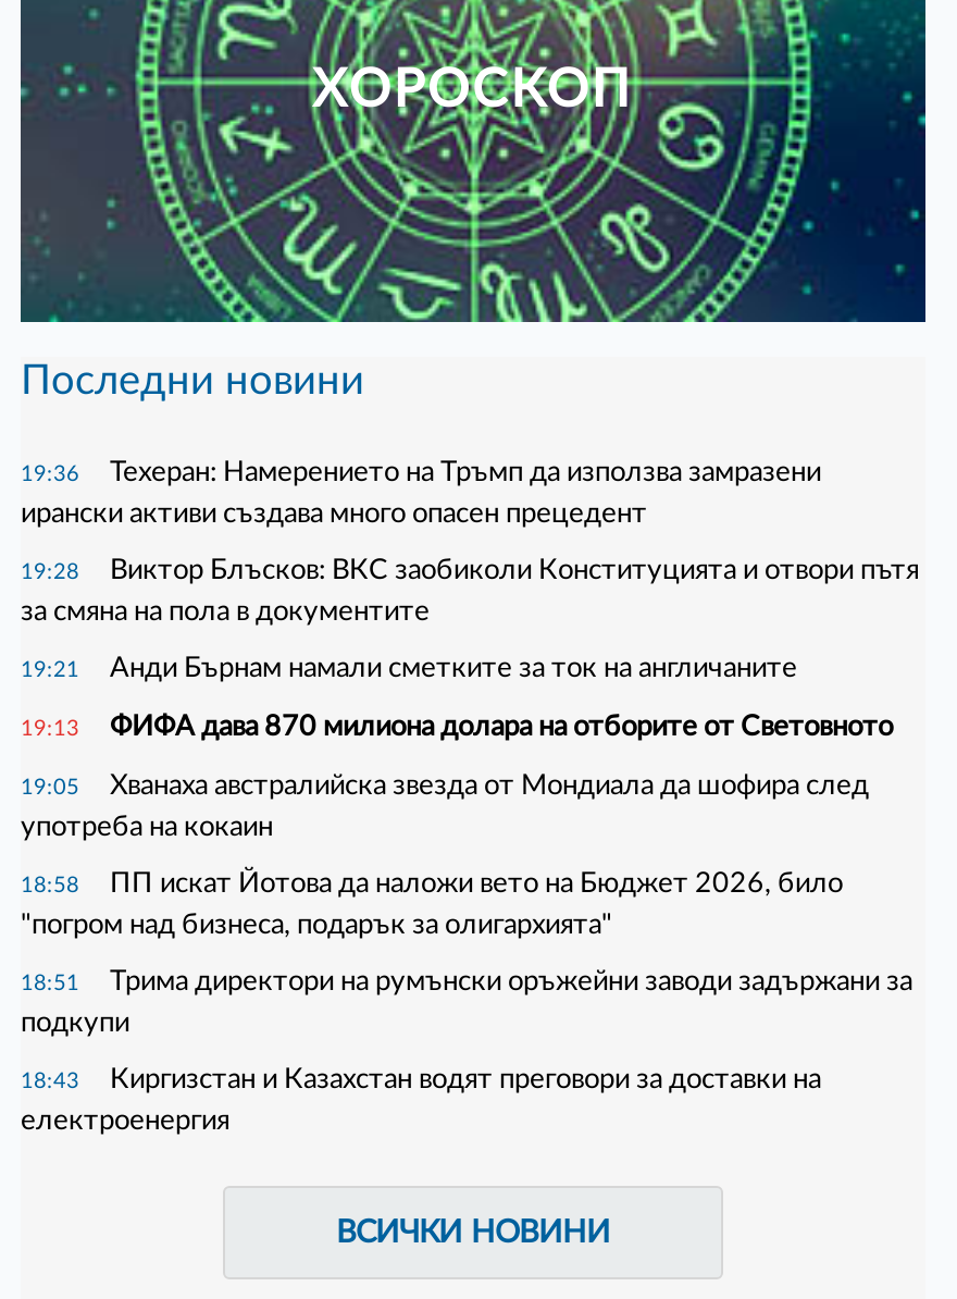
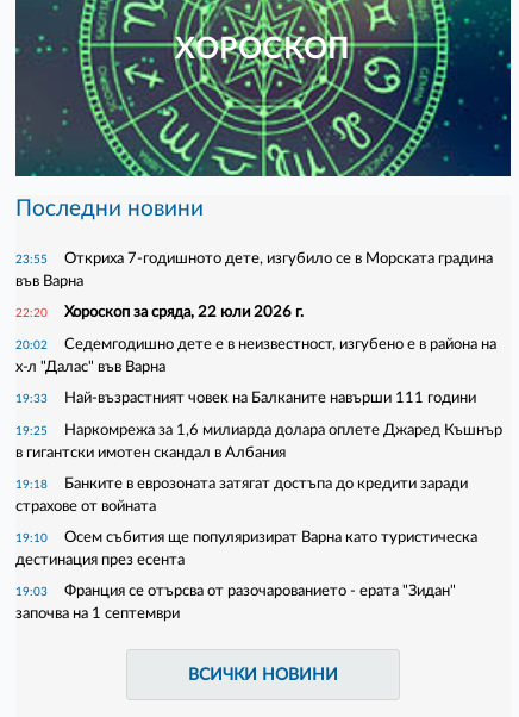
- 19:36
- Техеран: Намерението на Тръмп да използва замразени
+ 23:55
+ Откриха 7-годишното дете, изгубило се в Морската градина

- ирански активи създава много опасен прецедент
+ във Варна

- 19:28
- Виктор Блъсков: ВКС заобиколи Конституцията и отвори пътя
+ 22:20
+ Хороскоп за сряда, 22 юли 2026 г.

- за смяна на пола в документите
+ 20:02
+ Седемгодишно дете е в неизвестност, изгубено е в района на

- 19:21
- Анди Бърнам намали сметките за ток на англичаните
+ х-л "Далас" във Варна

- 19:13
- ФИФА дава 870 милиона долара на отборите от Световното
+ 19:33
+ Най-възрастният човек на Балканите навърши 111 години

- 19:05
- Хванаха австралийска звезда от Мондиала да шофира след
+ 19:25
+ Наркомрежа за 1,6 милиарда долара оплете Джаред Къшнър

- употреба на кокаин
+ в гигантски имотен скандал в Албания

- 18:58
- ПП искат Йотова да наложи вето на Бюджет 2026, било
+ 19:18
+ Банките в еврозоната затягат достъпа до кредити заради

- "погром над бизнеса, подарък за олигархията"
+ страхове от войната

- 18:51
- Трима директори на румънски оръжейни заводи задържани за
+ 19:10
+ Осем събития ще популяризират Варна като туристическа

- подкупи
+ дестинация през есента

- 18:43
- Киргизстан и Казахстан водят преговори за доставки на
+ 19:03
+ Франция се отърсва от разочарованието - ерата "Зидан"

- електроенергия
+ започва на 1 септември
